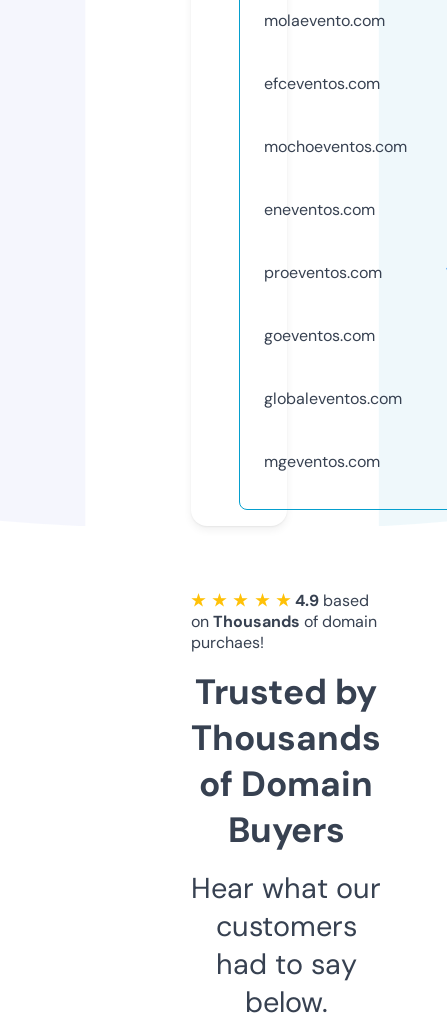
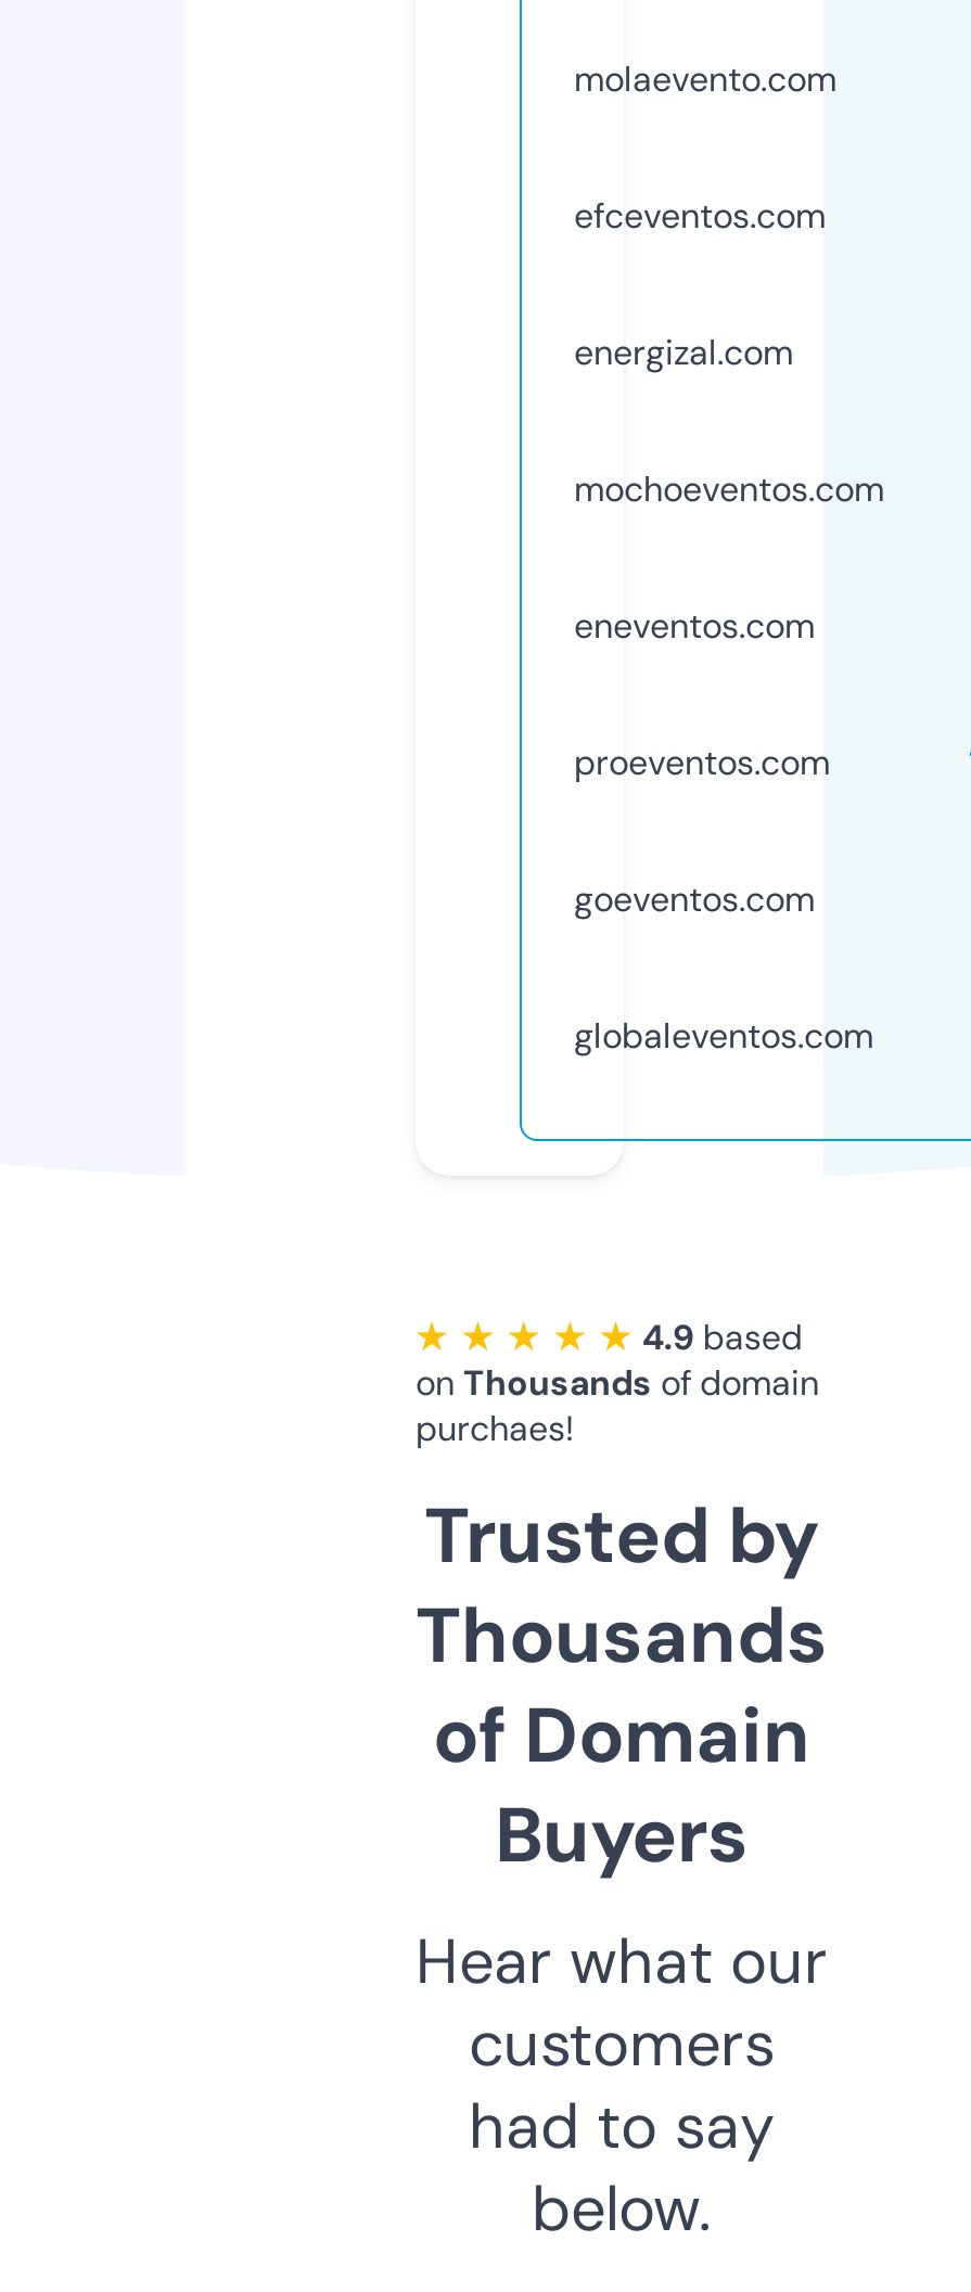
+ energizal.com

moved down: mochoeventos.com | eneventos.com | proeventos.com | goeventos.com | globaleventos.com

- mgeventos.com
